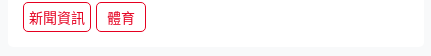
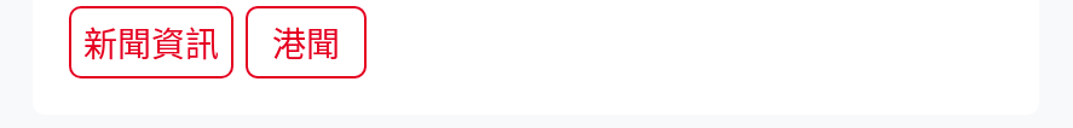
- 體育
+ 港聞
